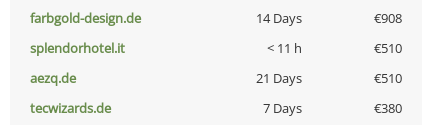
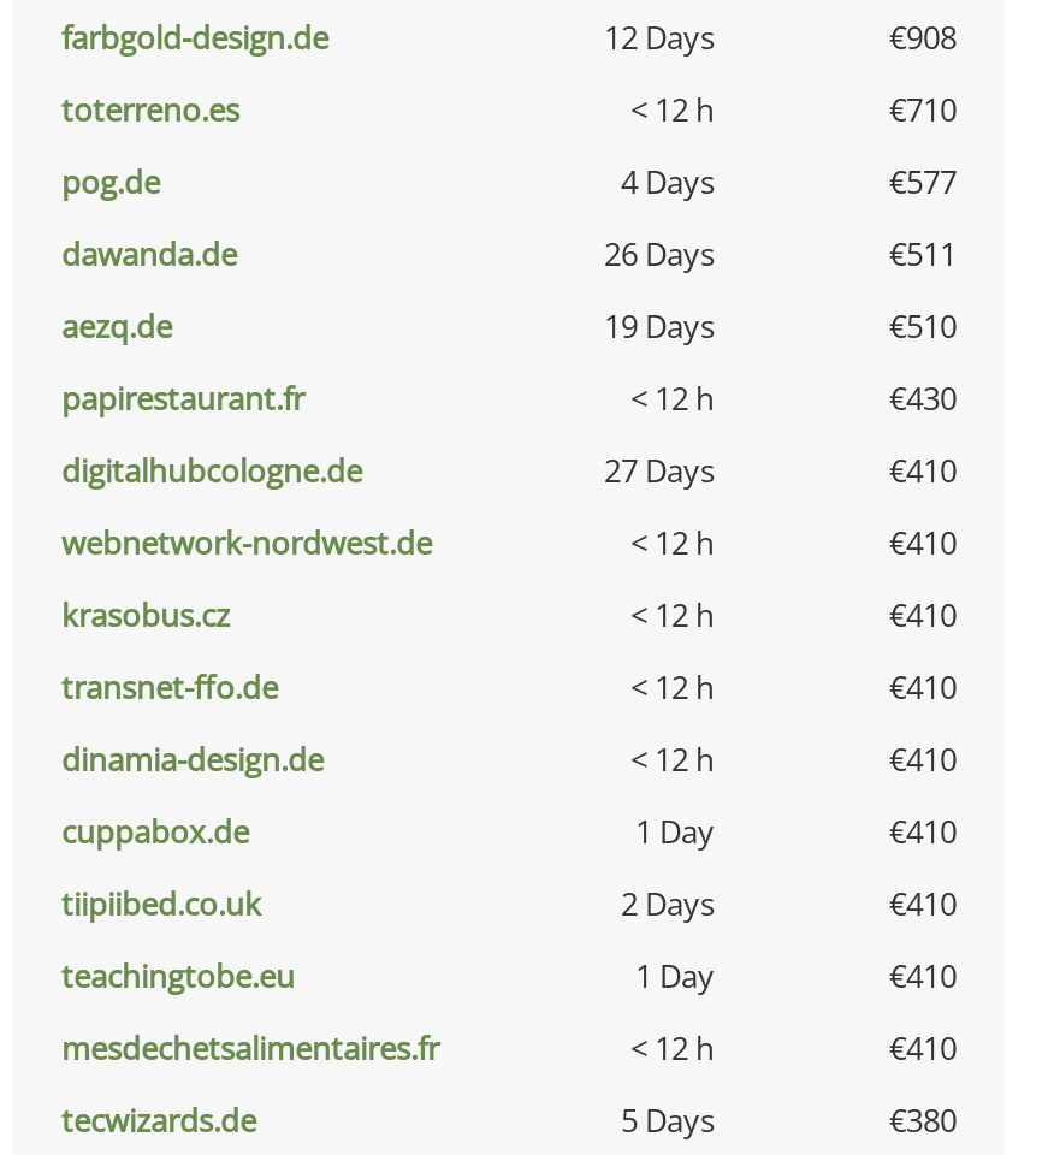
- 14 Days
+ 12 Days

- splendorhotel.it
- < 11 h
+ toterreno.es
+ < 12 h
+ €710
+ pog.de
+ 4 Days
+ €577
+ dawanda.de
+ 26 Days
+ €511
+ aezq.de
+ 19 Days

- aezq.de
- 21 Days
- €510
+ papirestaurant.fr
+ < 12 h
+ €430
+ digitalhubcologne.de
+ 27 Days
+ €410
+ webnetwork-nordwest.de
+ < 12 h
+ €410
+ krasobus.cz
+ < 12 h
+ €410
+ transnet-ffo.de
+ < 12 h
+ €410
+ dinamia-design.de
+ < 12 h
+ €410
+ cuppabox.de
+ 1 Day
+ €410
+ tiipiibed.co.uk
+ 2 Days
+ €410
+ teachingtobe.eu
+ 1 Day
+ €410
+ mesdechetsalimentaires.fr
+ < 12 h
+ €410

- 7 Days
+ 5 Days
